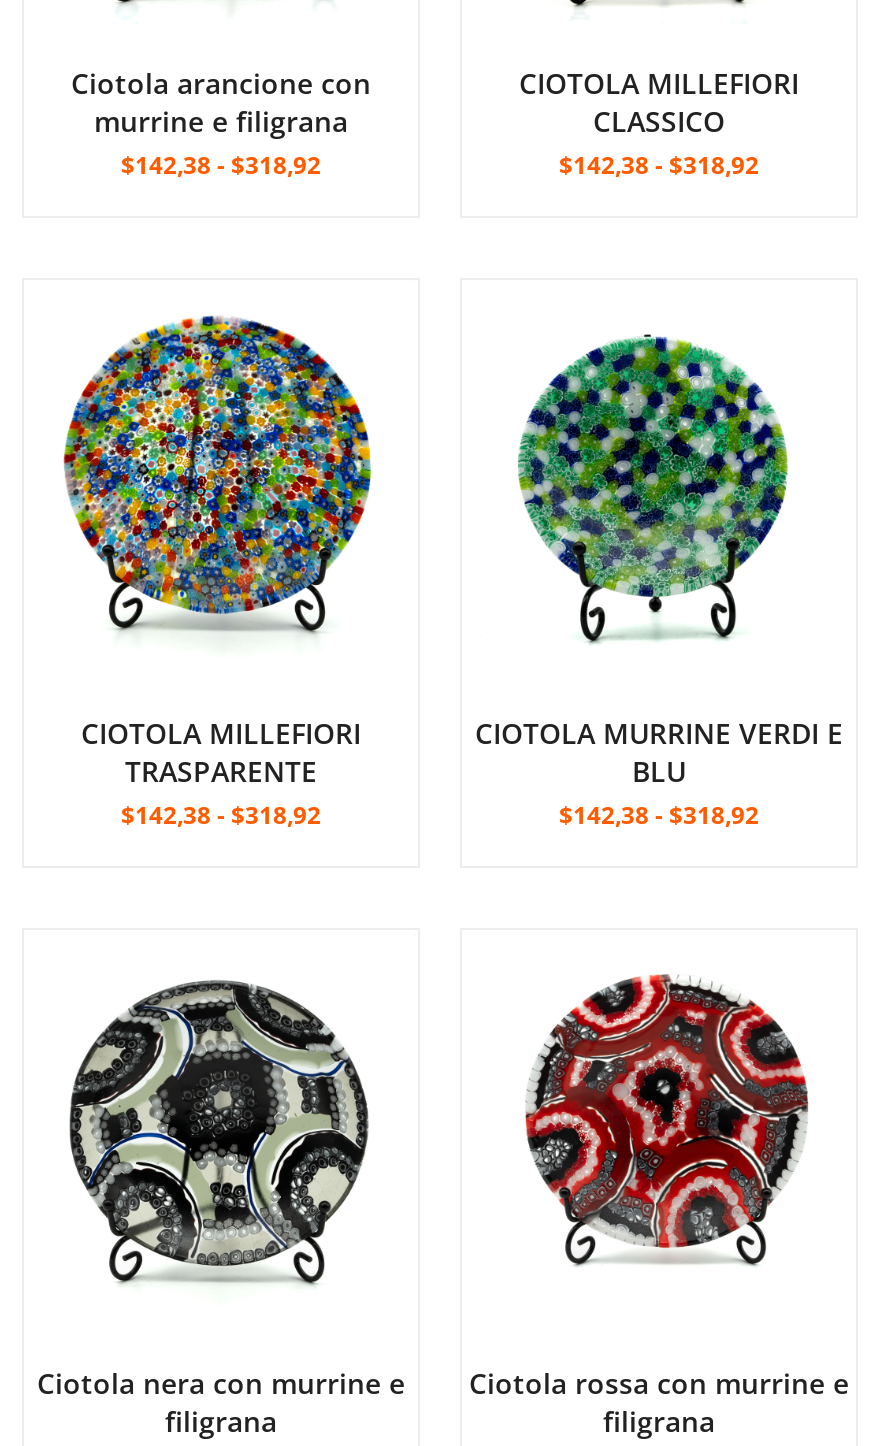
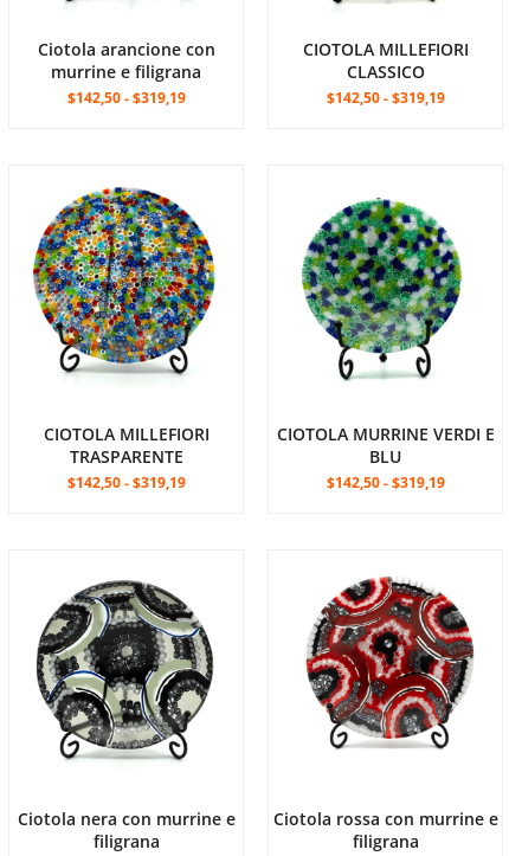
- $142,38 - $318,92
+ $142,50 - $319,19

- $142,38 - $318,92
+ $142,50 - $319,19

- $142,38 - $318,92
+ $142,50 - $319,19

- $142,38 - $318,92
+ $142,50 - $319,19
